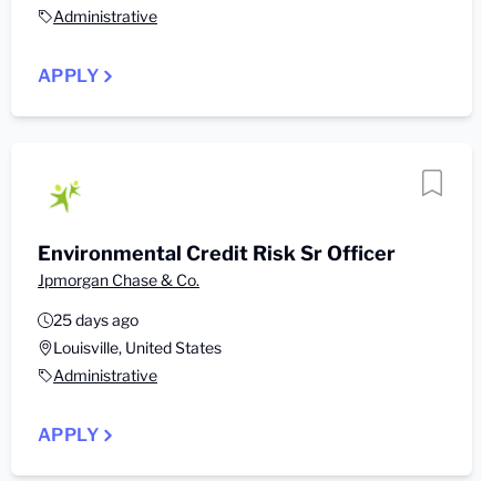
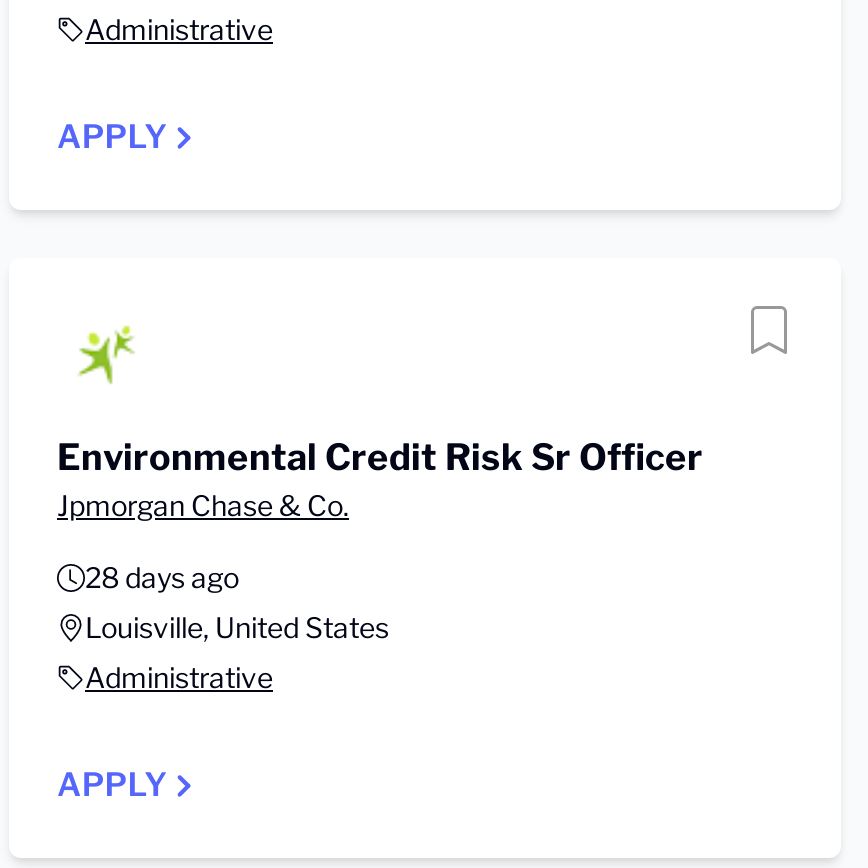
- 25 days ago
+ 28 days ago
